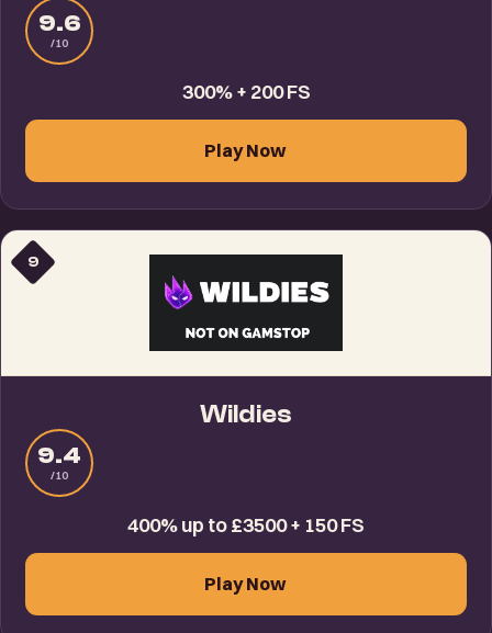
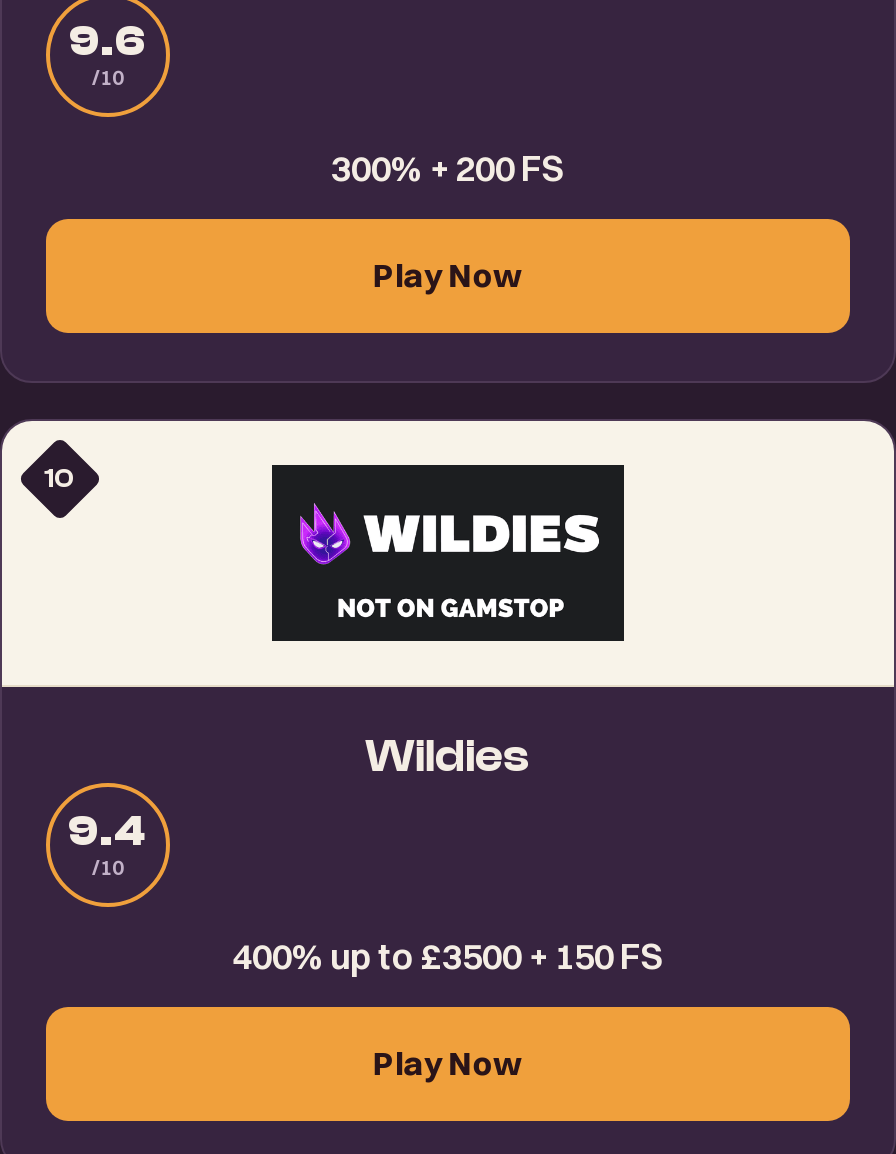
- 9
+ 10
